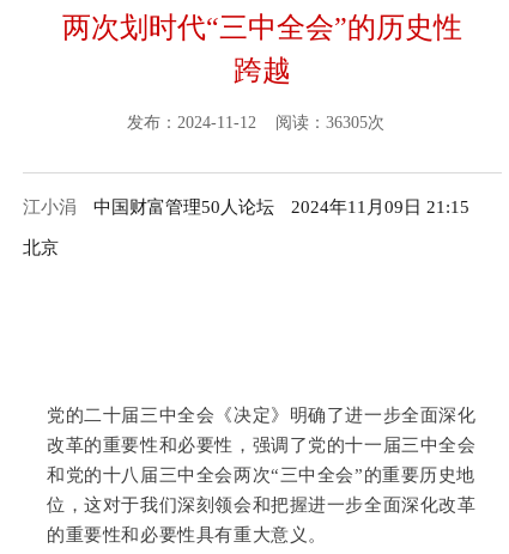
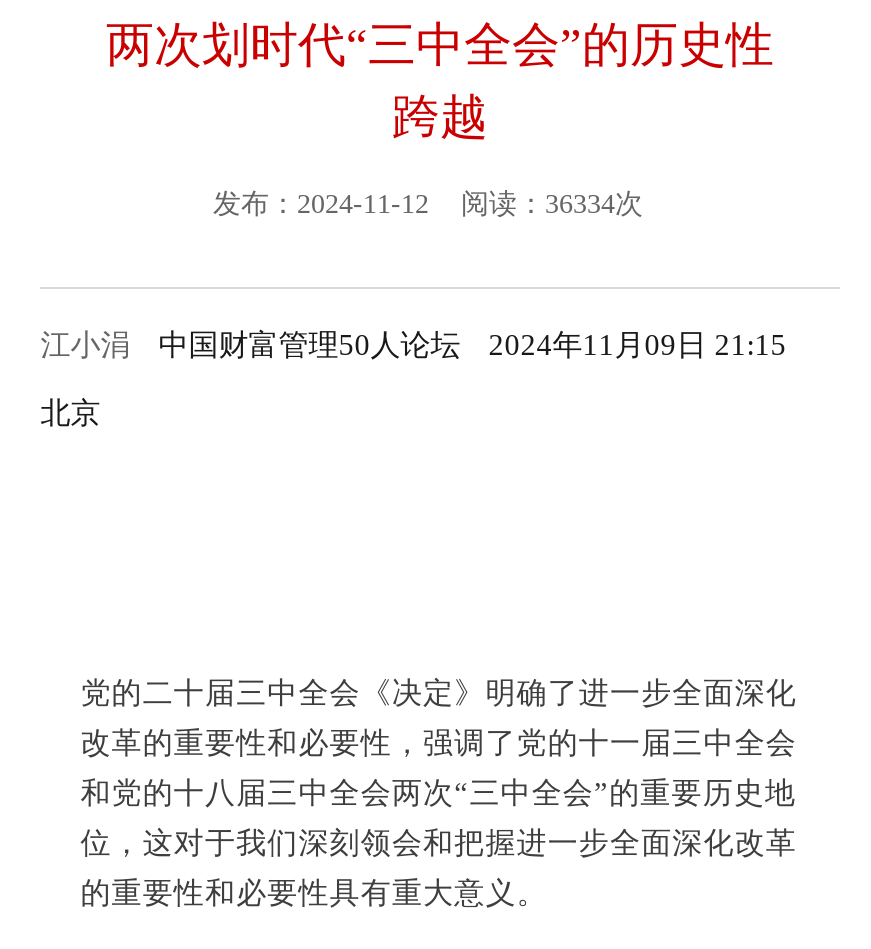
- 发布：2024-11-12 阅读：36305次
+ 发布：2024-11-12 阅读：36334次
